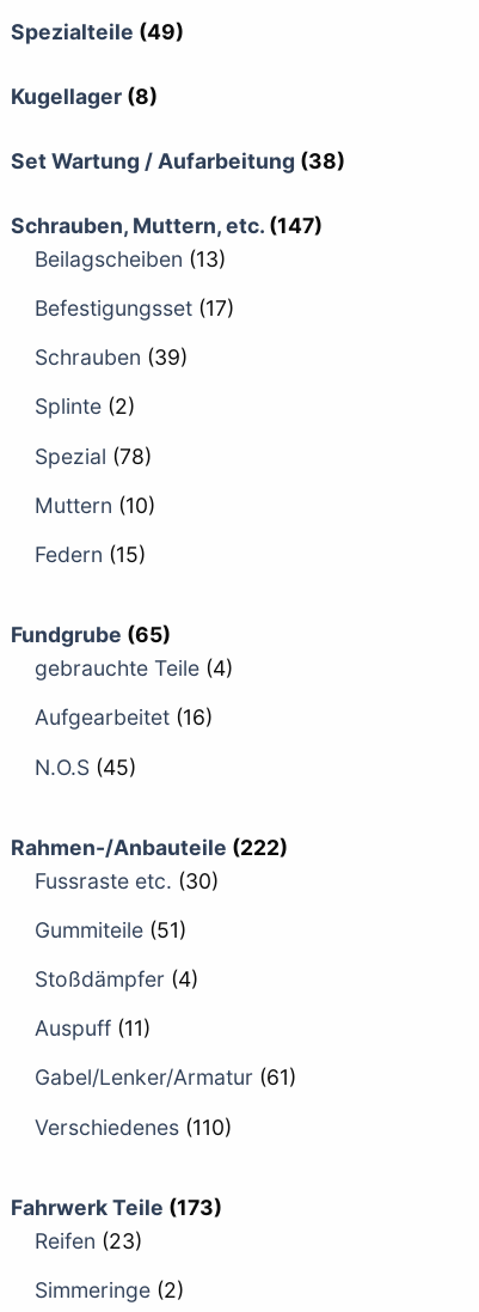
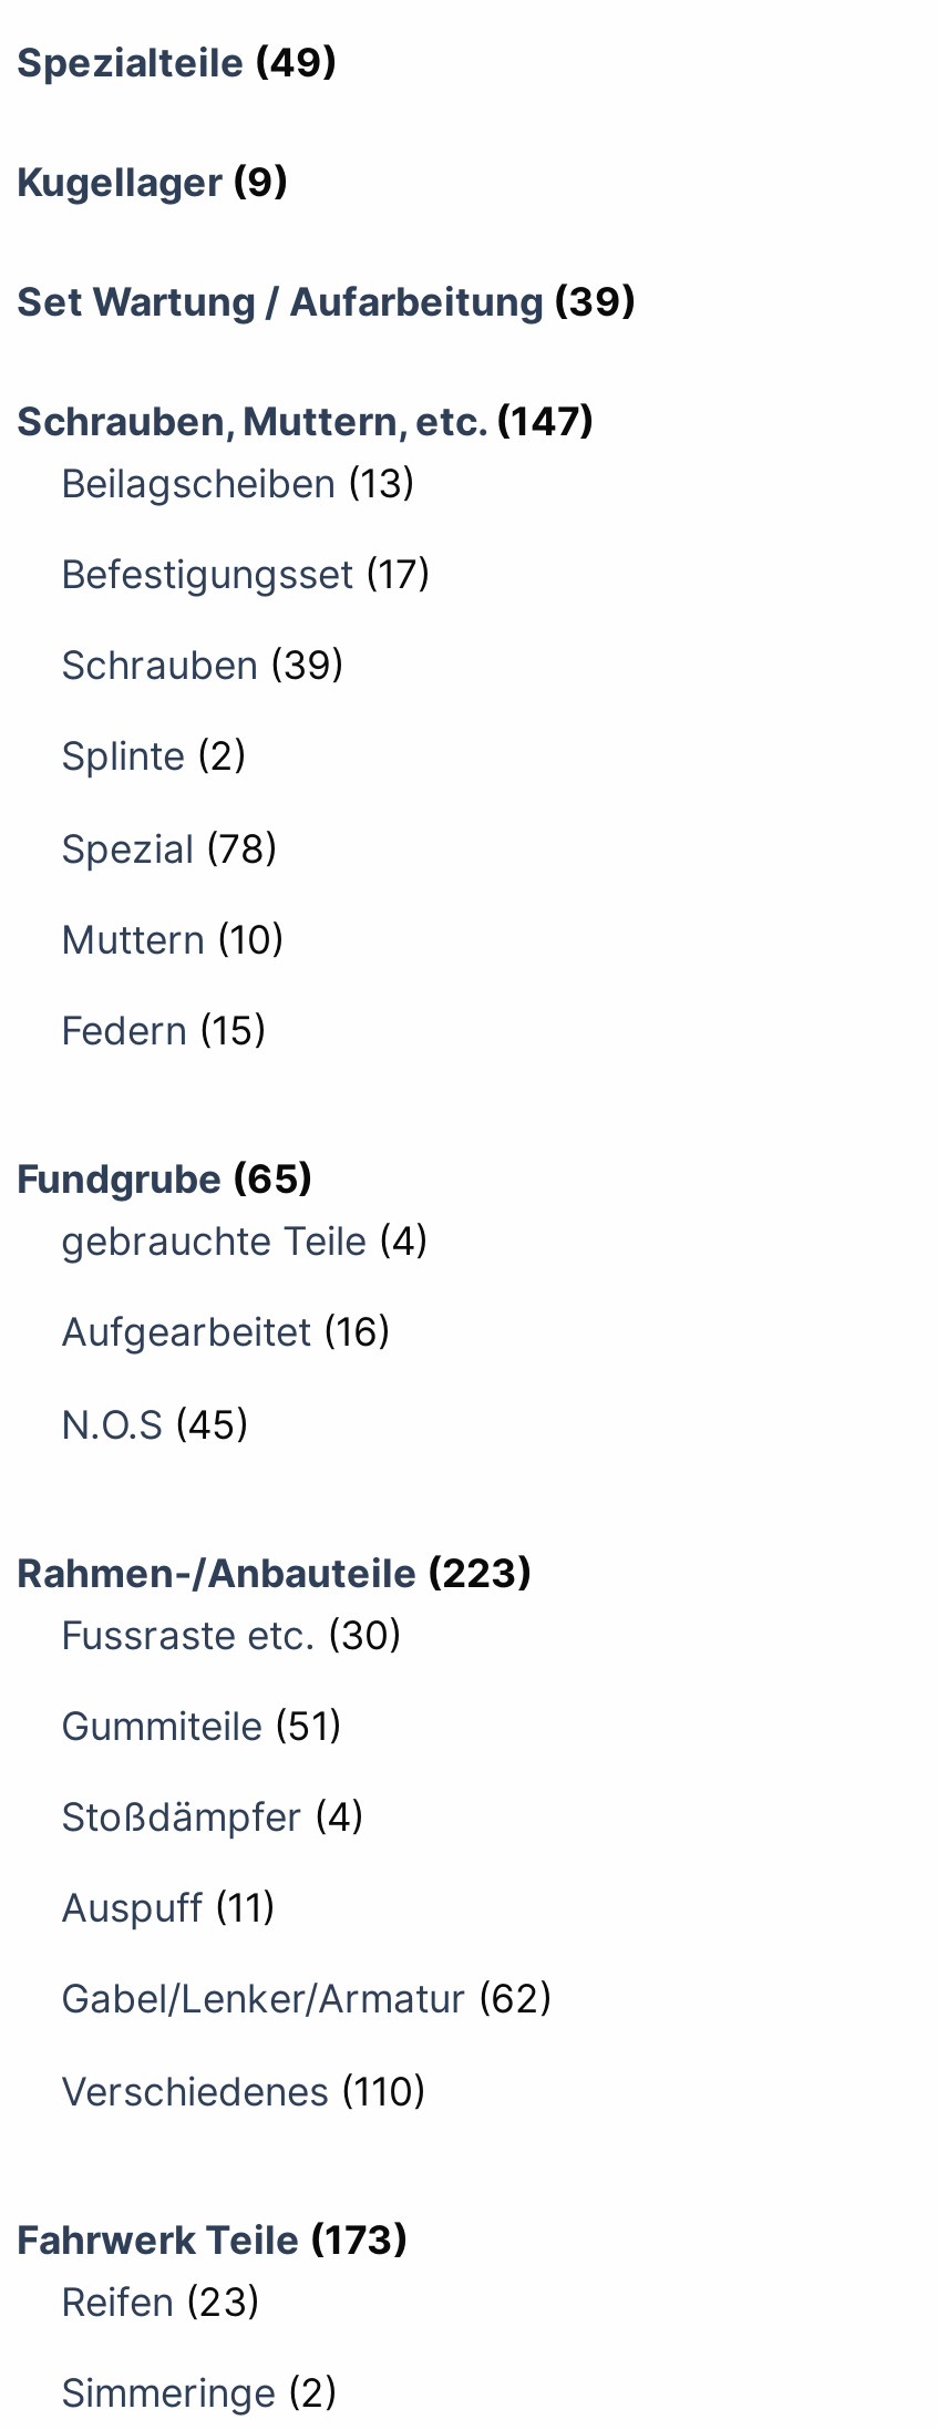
- Kugellager (8)
+ Kugellager (9)

- Set Wartung / Aufarbeitung (38)
+ Set Wartung / Aufarbeitung (39)

- Rahmen-/Anbauteile (222)
+ Rahmen-/Anbauteile (223)

- Gabel/Lenker/Armatur (61)
+ Gabel/Lenker/Armatur (62)
